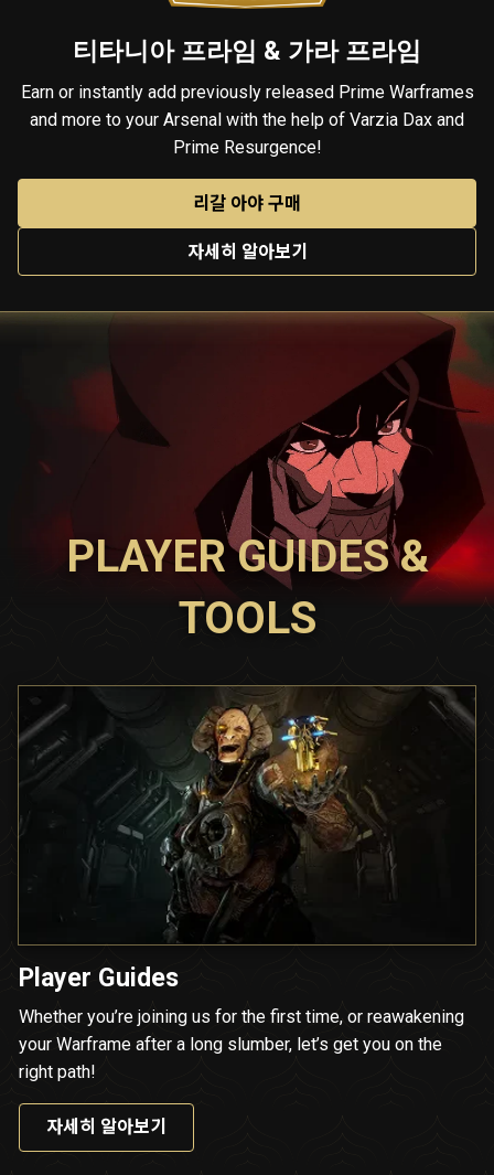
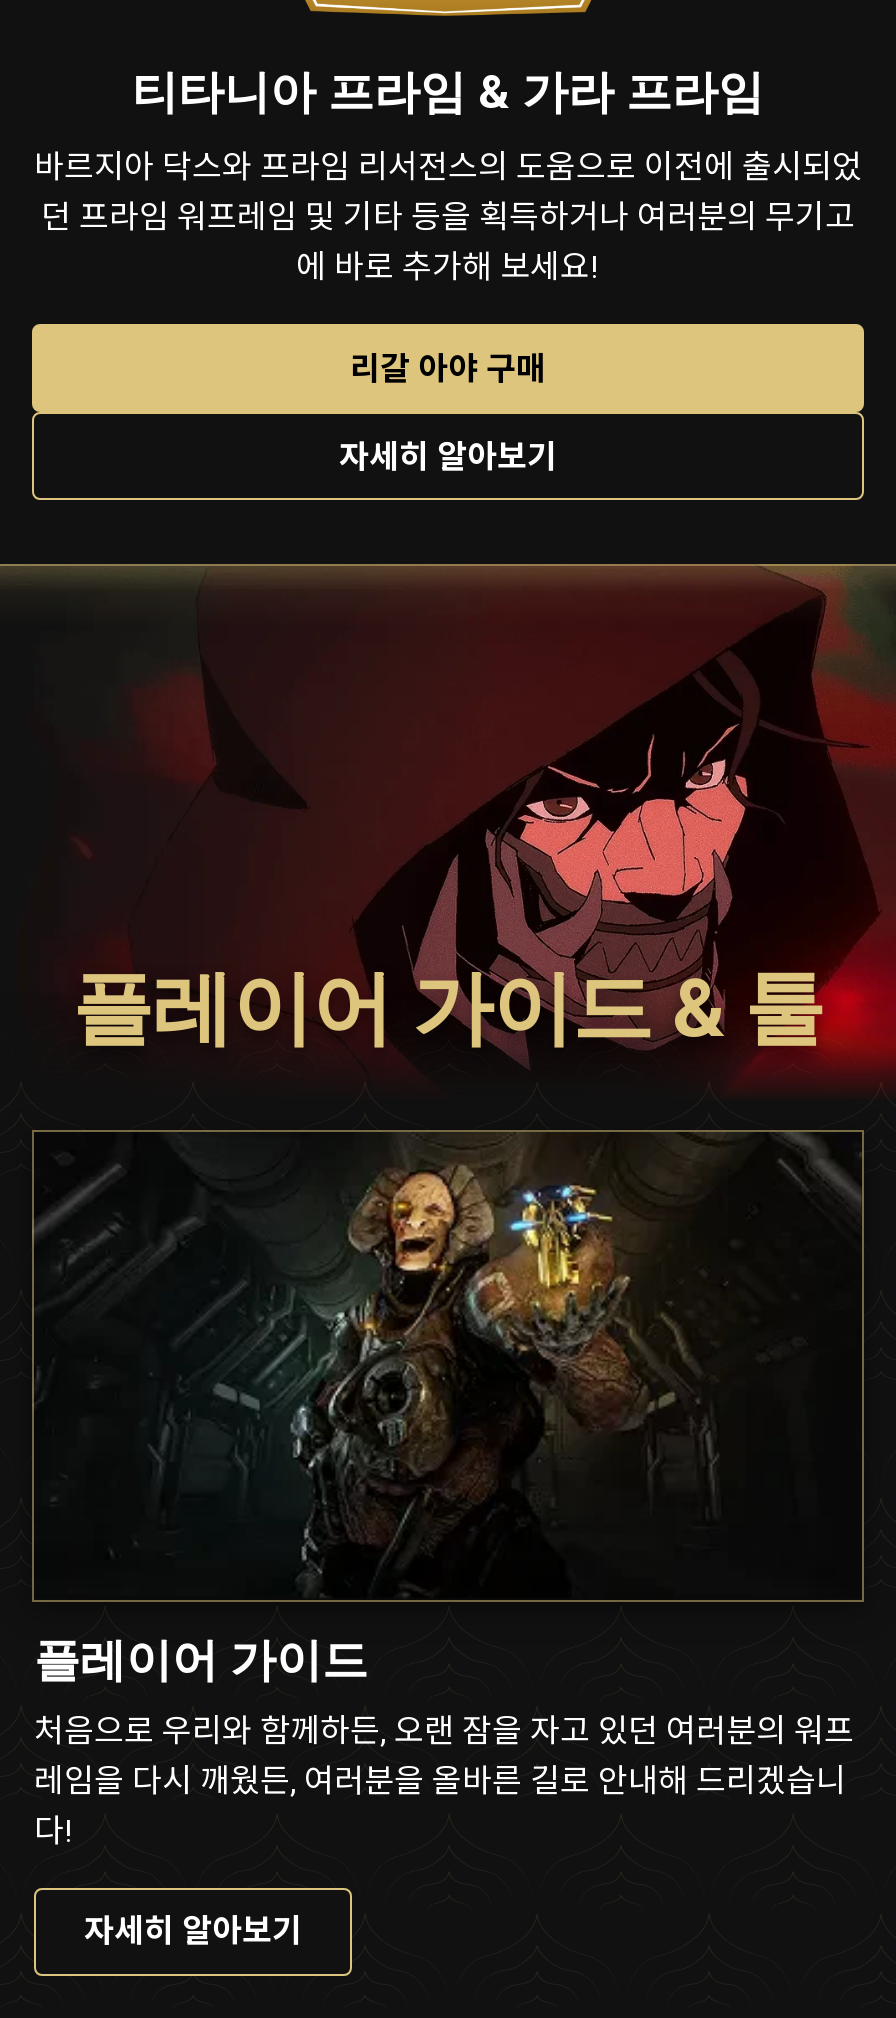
- Earn or instantly add previously released Prime Warframes
- and more to your Arsenal with the help of Varzia Dax and
- Prime Resurgence!
+ 바르지아 닥스와 프라임 리서전스의 도움으로 이전에 출시되었
+ 던 프라임 워프레임 및 기타 등을 획득하거나 여러분의 무기고
+ 에 바로 추가해 보세요!

- PLAYER GUIDES &
- TOOLS
+ 플레이어 가이드 & 툴

- Player Guides
- Whether you’re joining us for the first time, or reawakening
- your Warframe after a long slumber, let’s get you on the
- right path!
+ 플레이어 가이드
+ 처음으로 우리와 함께하든, 오랜 잠을 자고 있던 여러분의 워프
+ 레임을 다시 깨웠든, 여러분을 올바른 길로 안내해 드리겠습니
+ 다!
